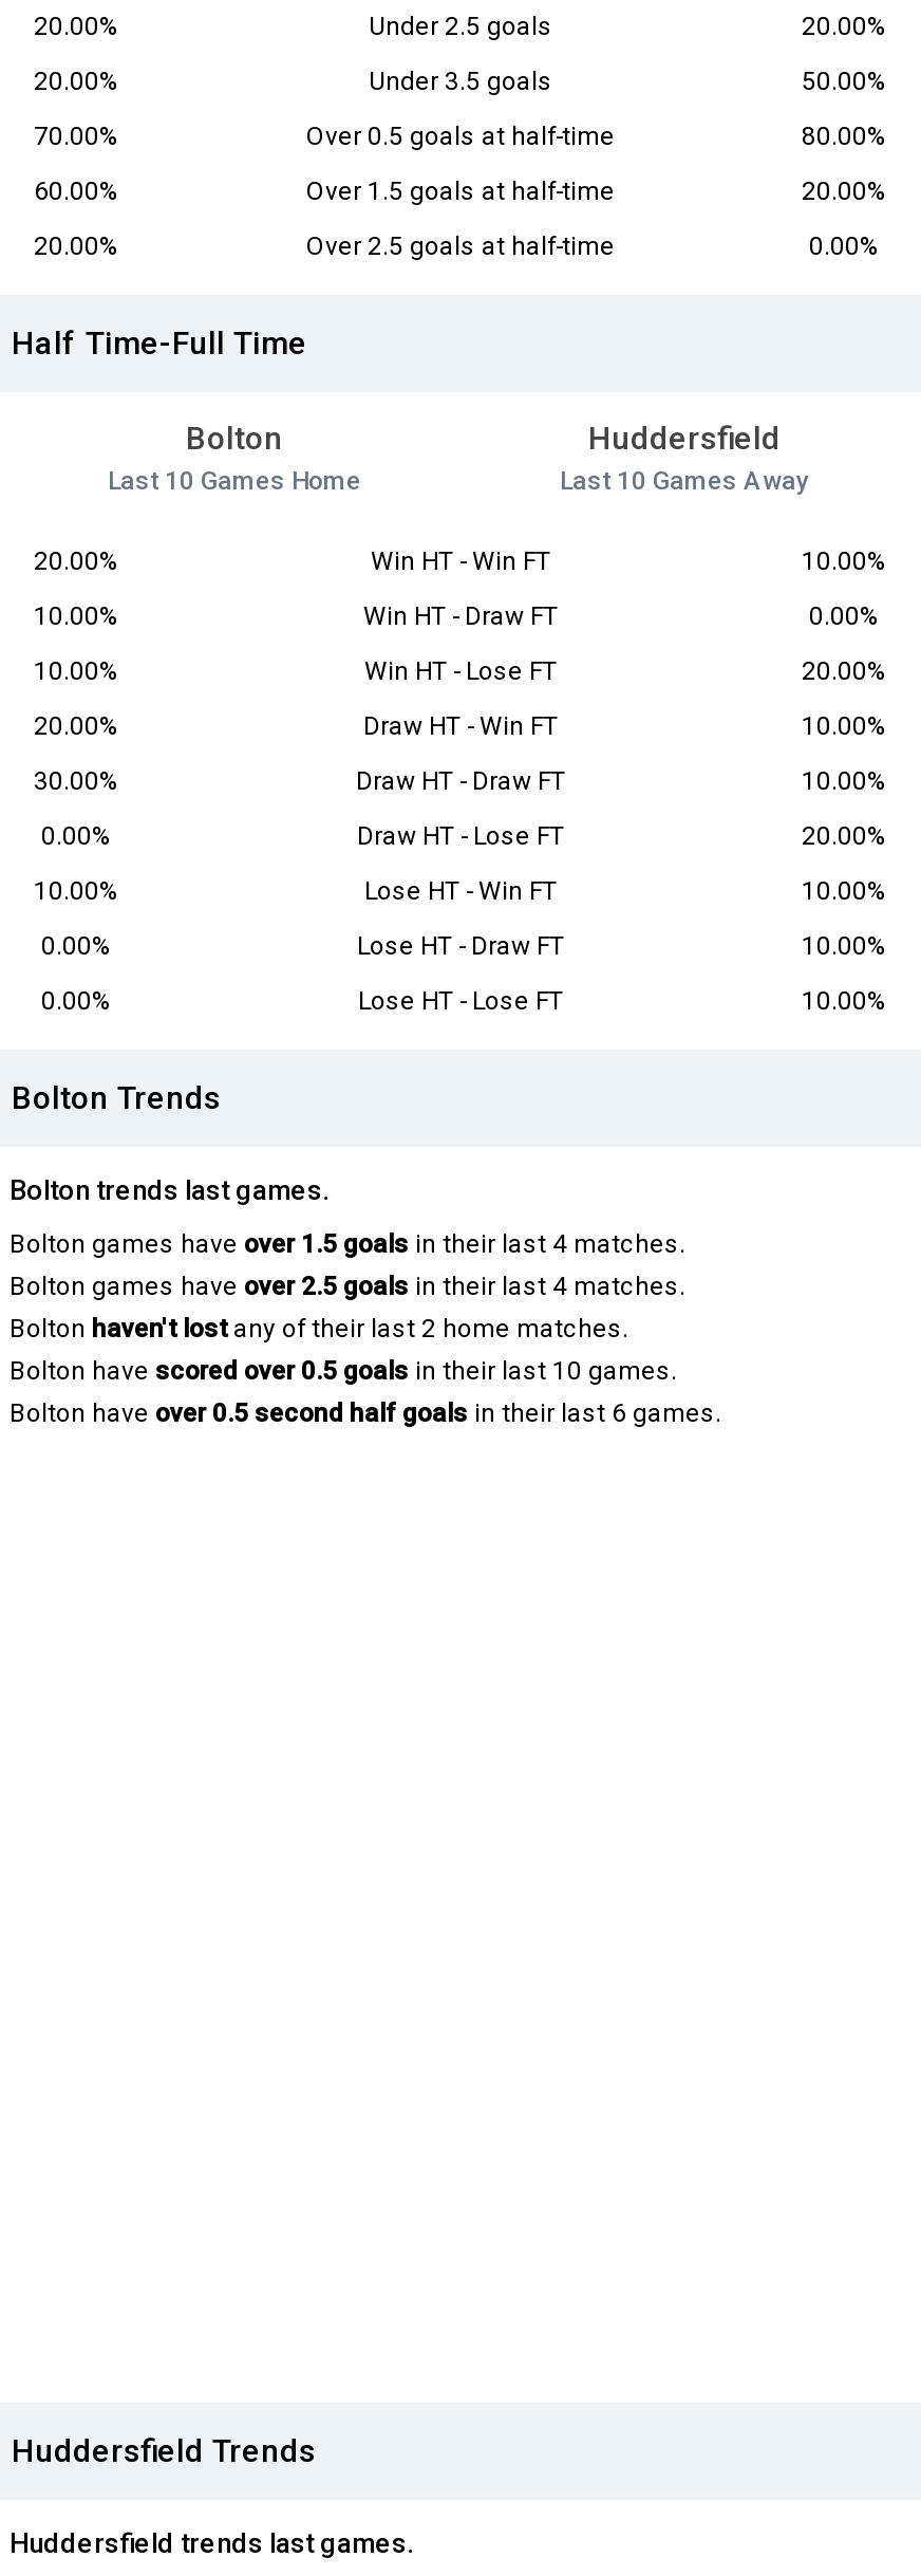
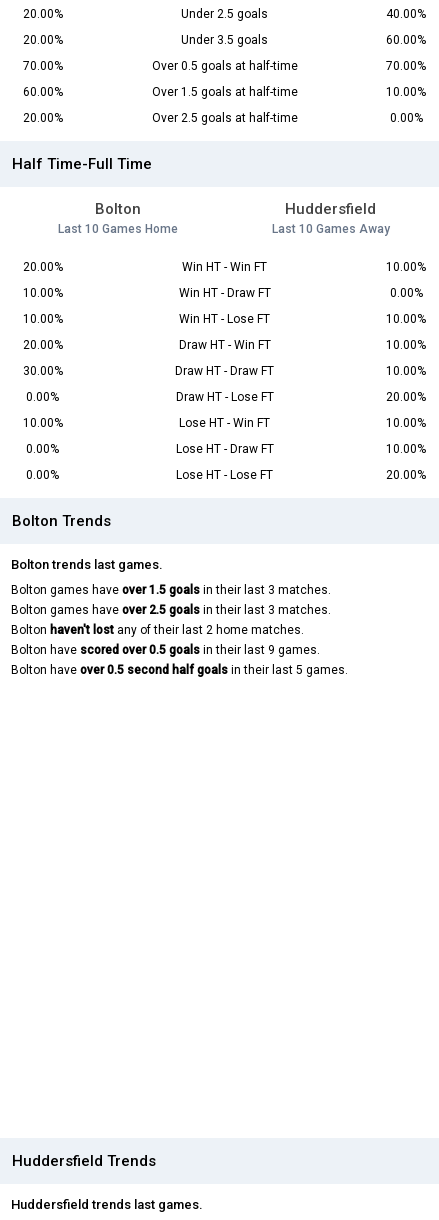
- 20.00%
+ 40.00%

- 50.00%
+ 60.00%

- 80.00%
+ 70.00%

- 20.00%
+ 10.00%

- 20.00%
+ 10.00%

- 10.00%
+ 20.00%

- Bolton games have over 1.5 goals in their last 4 matches.
+ Bolton games have over 1.5 goals in their last 3 matches.

- Bolton games have over 2.5 goals in their last 4 matches.
+ Bolton games have over 2.5 goals in their last 3 matches.

- Bolton have scored over 0.5 goals in their last 10 games.
+ Bolton have scored over 0.5 goals in their last 9 games.

- Bolton have over 0.5 second half goals in their last 6 games.
+ Bolton have over 0.5 second half goals in their last 5 games.
